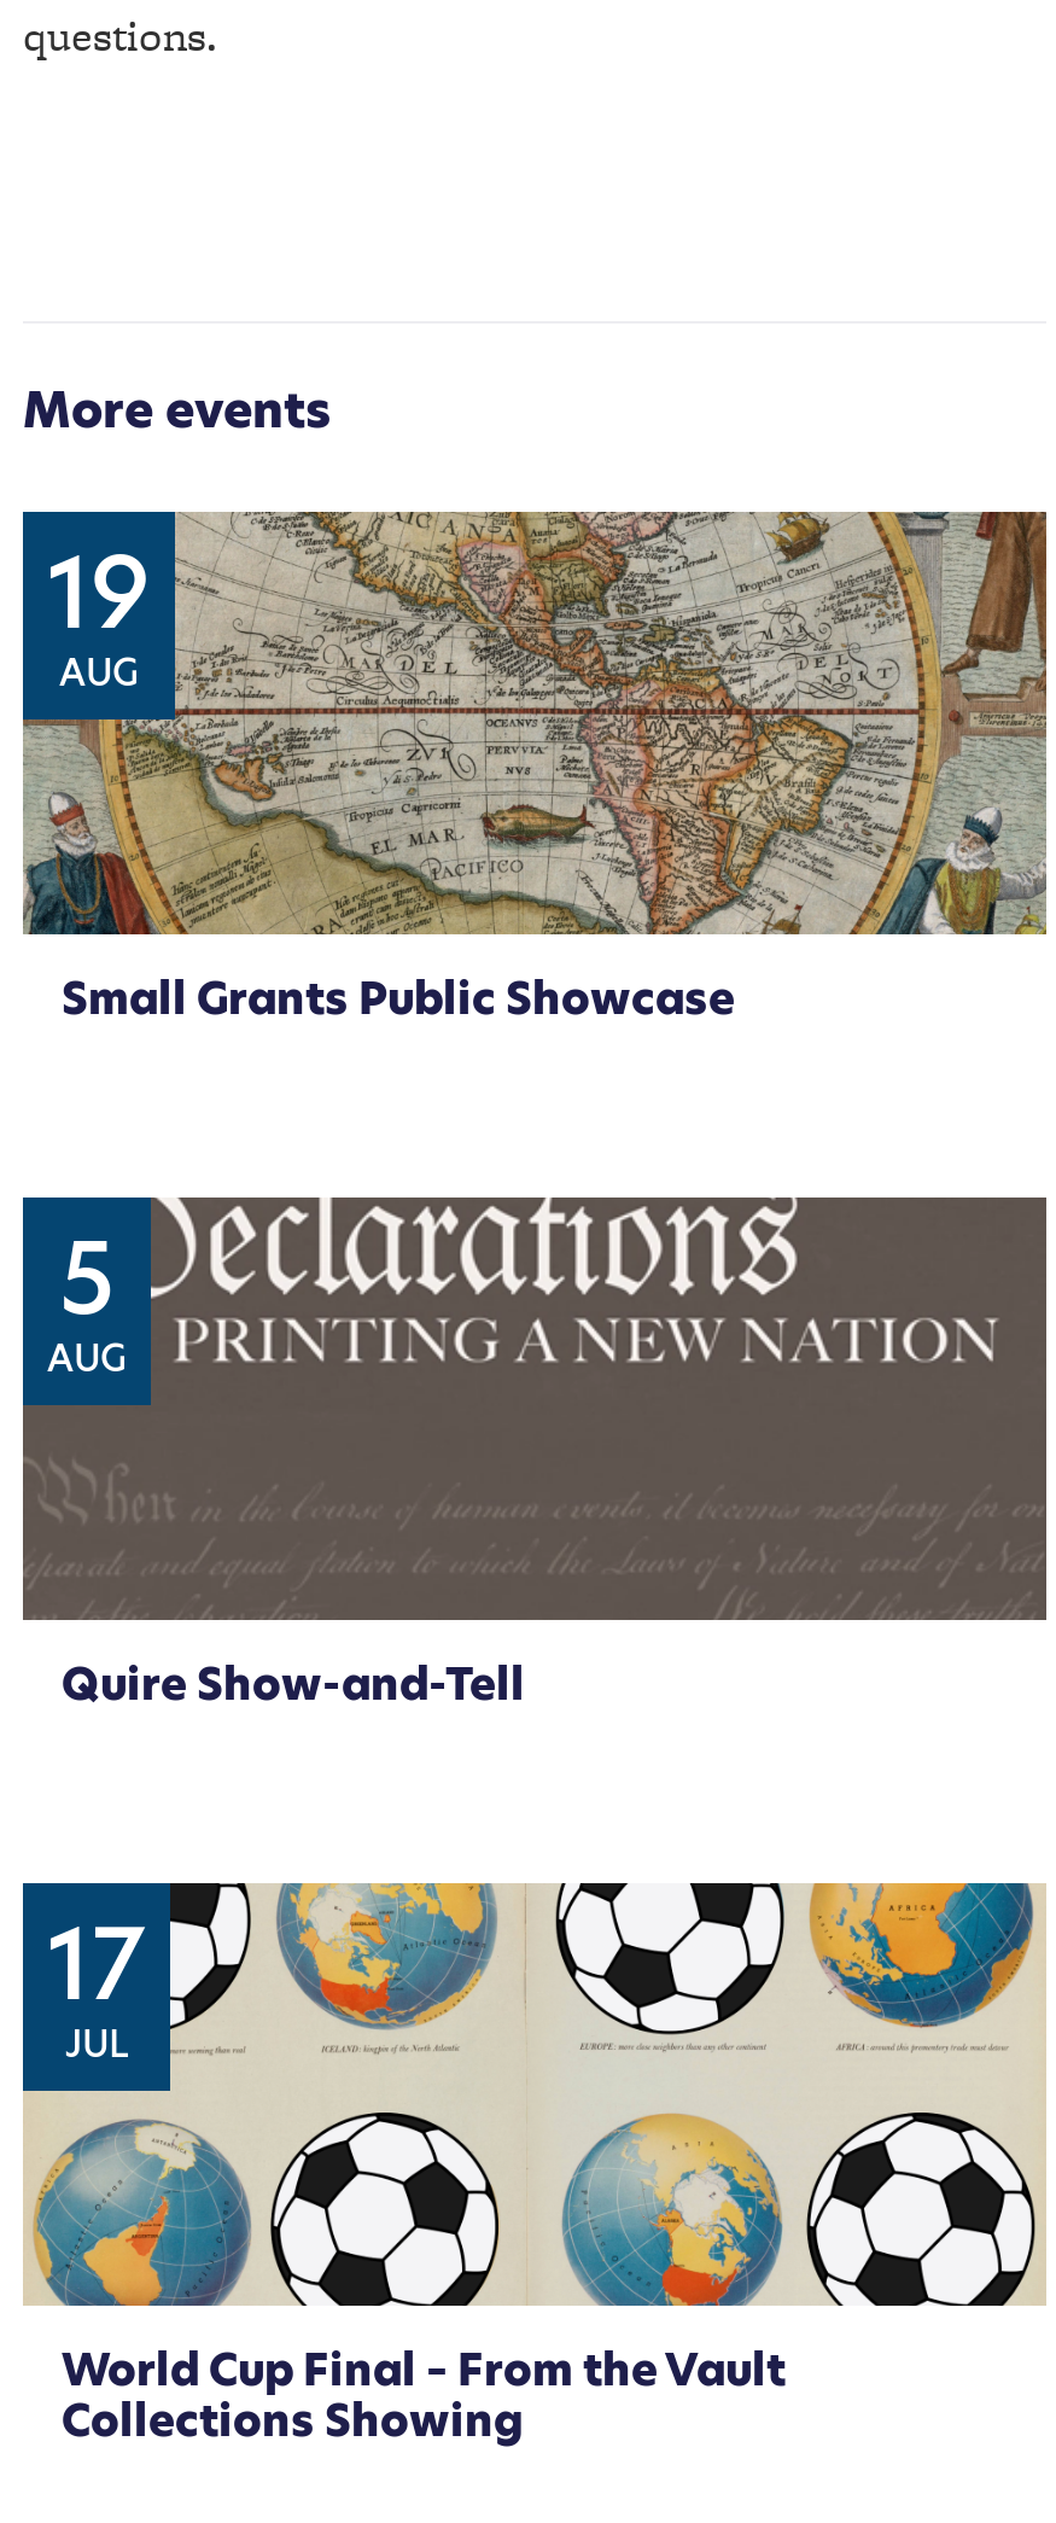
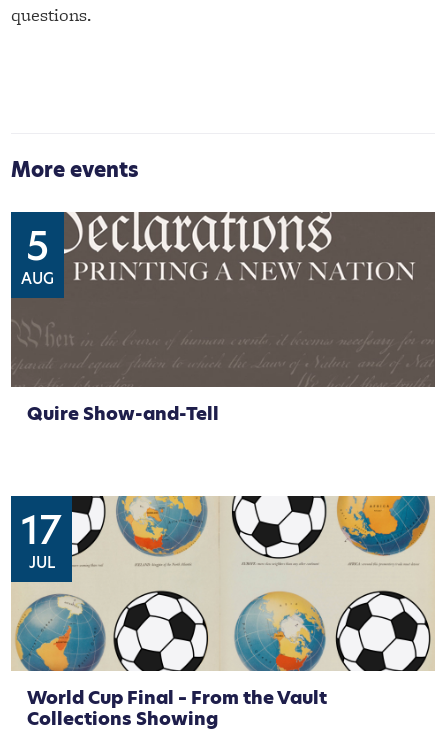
- 19
- AUG

- Small Grants Public Showcase
